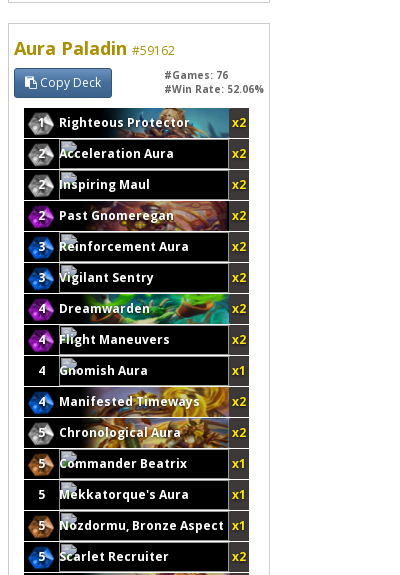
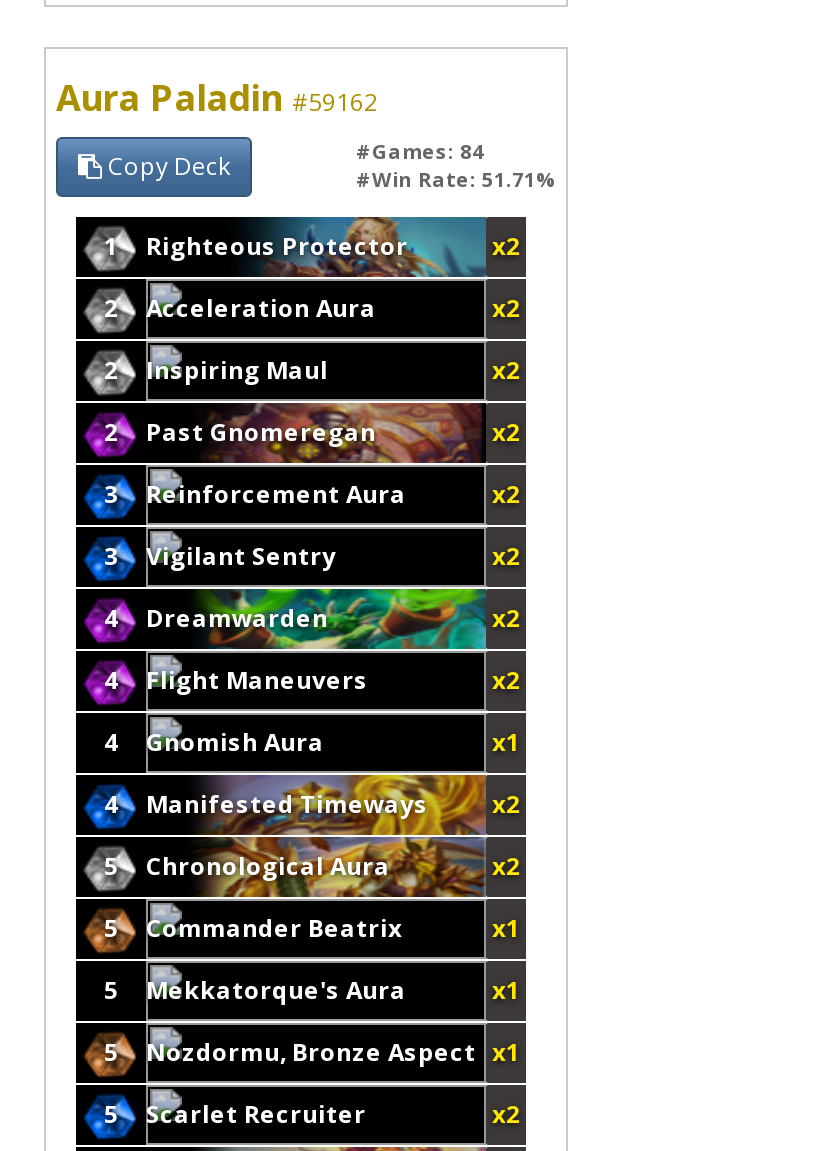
- #Games: 76
+ #Games: 84

- #Win Rate: 52.06%
+ #Win Rate: 51.71%
